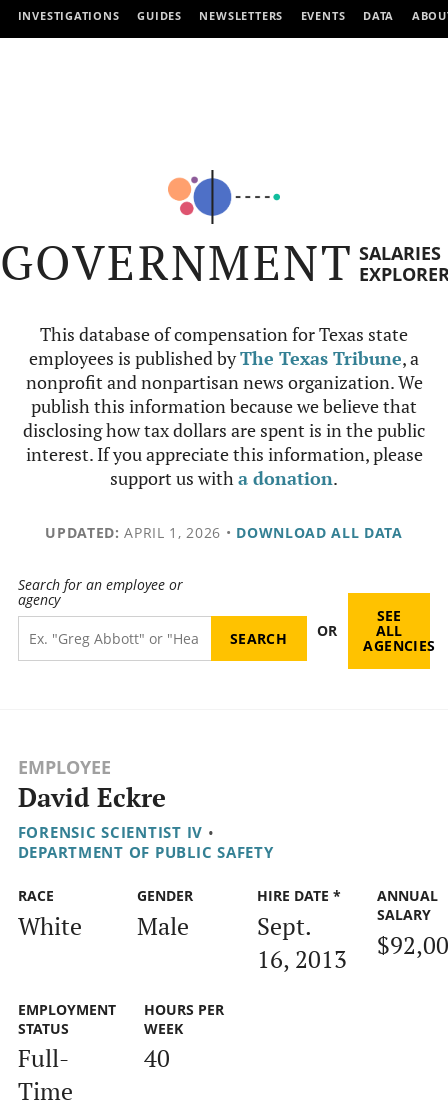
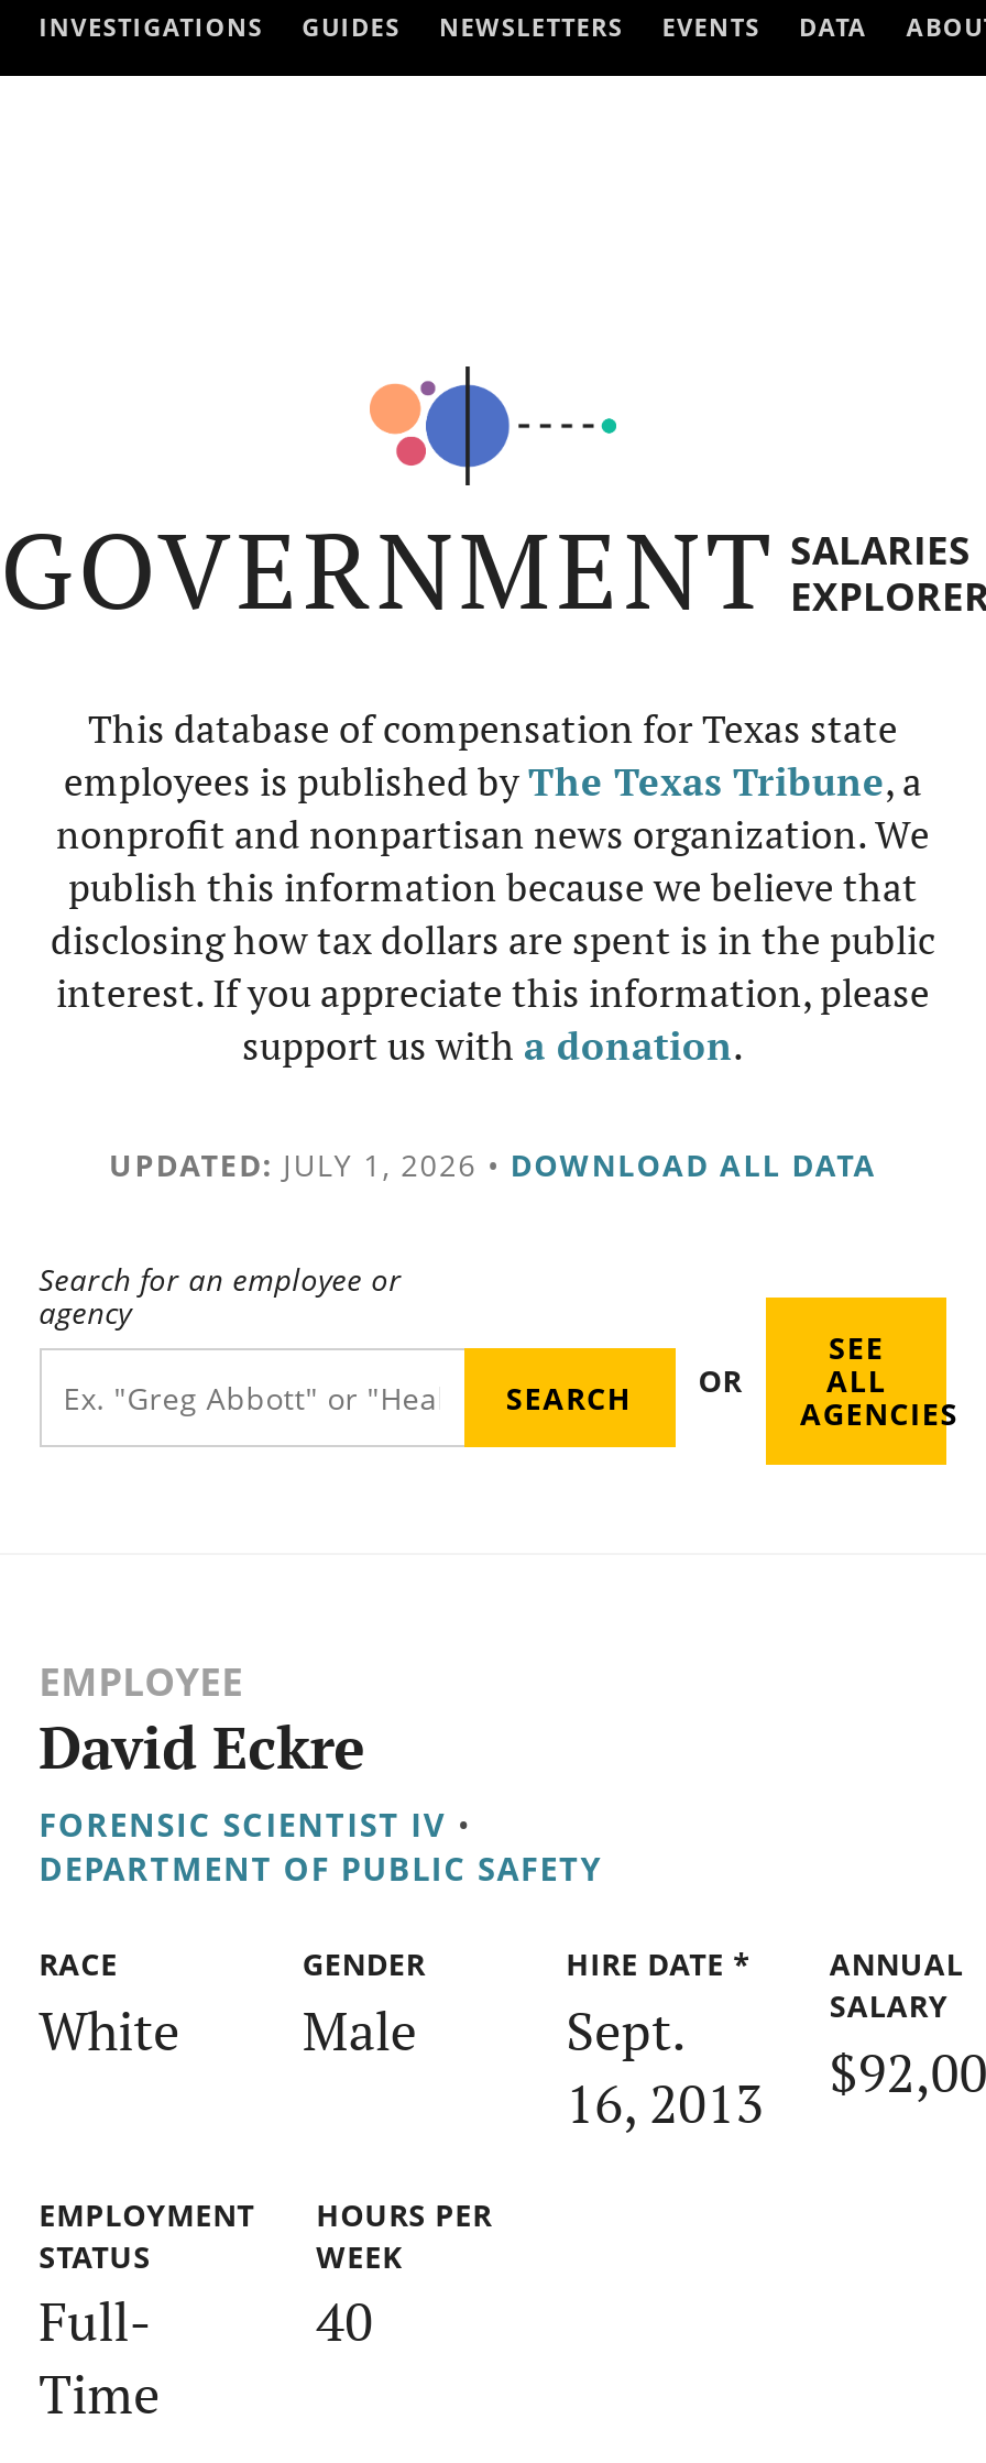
- UPDATED: APRIL 1, 2026 • DOWNLOAD ALL DATA
+ UPDATED: JULY 1, 2026 • DOWNLOAD ALL DATA
